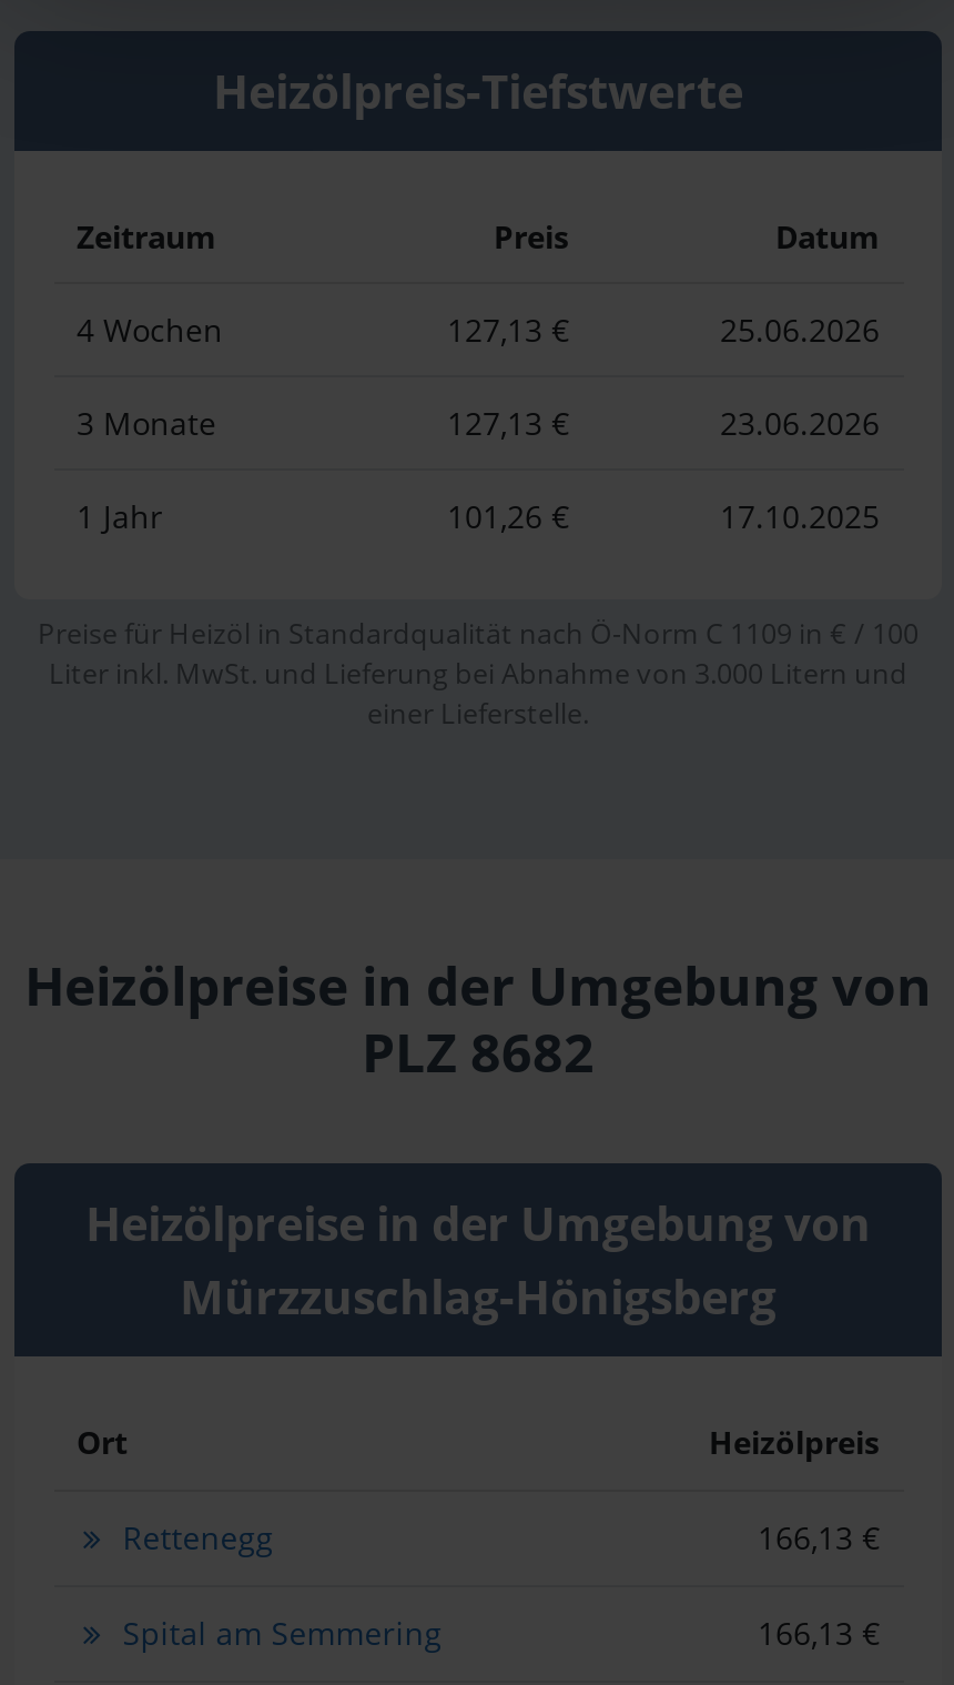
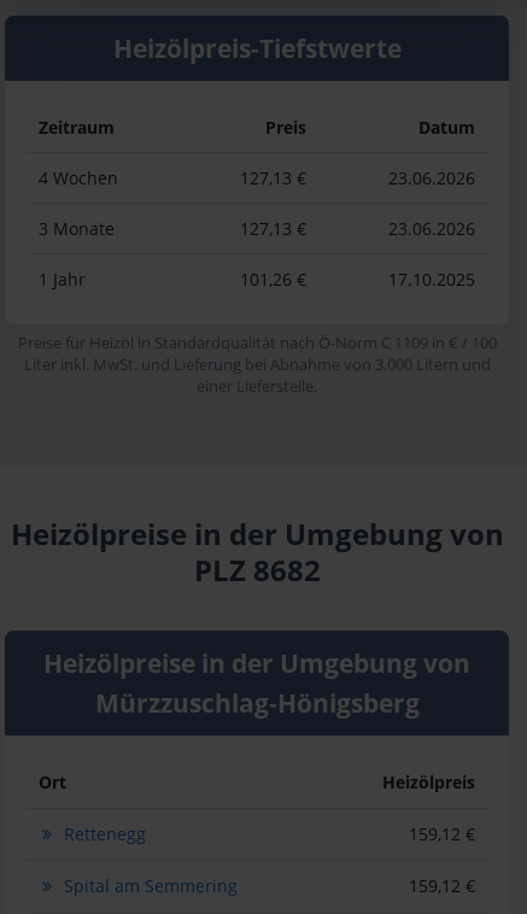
- 25.06.2026
+ 23.06.2026

- 166,13 €
+ 159,12 €

- 166,13 €
+ 159,12 €
